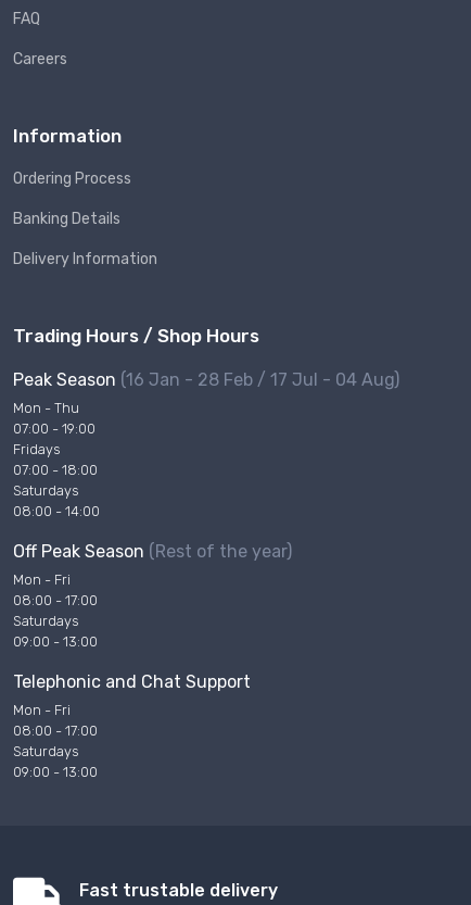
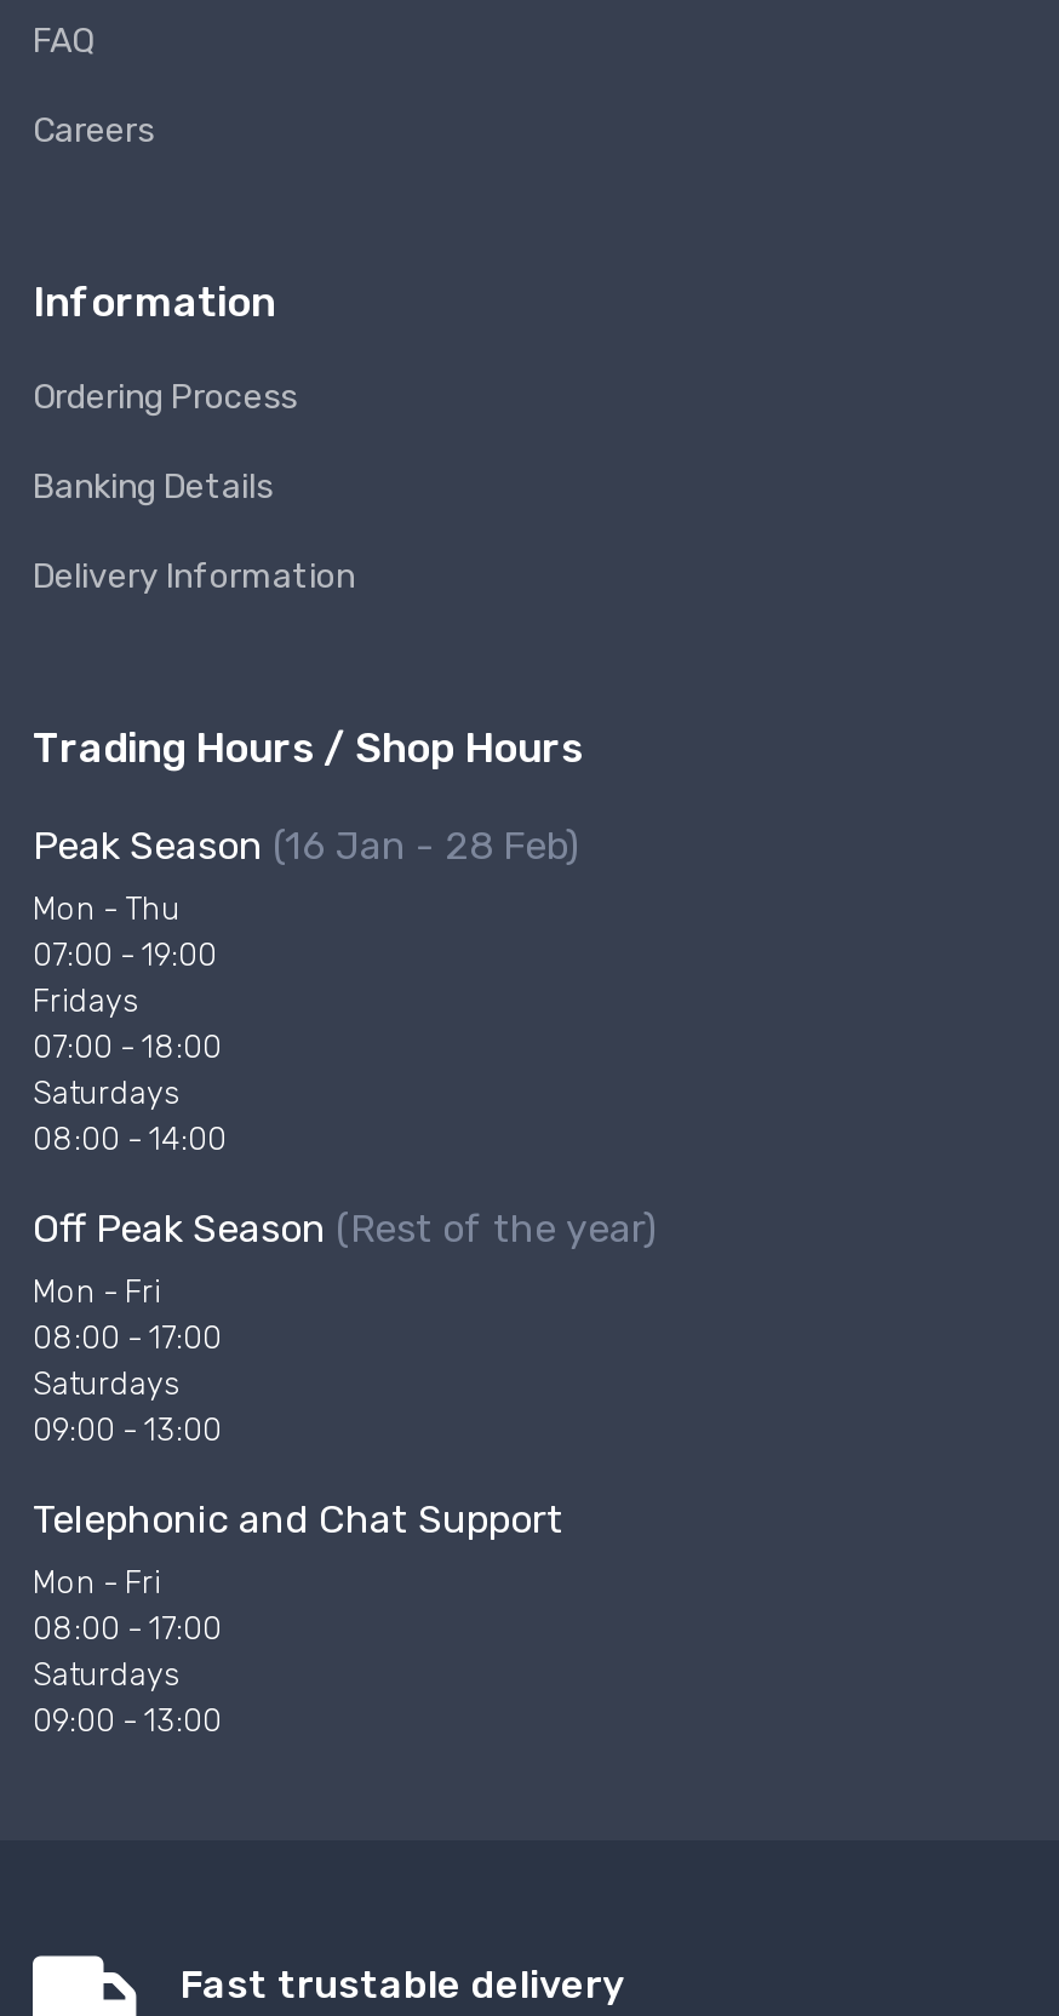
- Peak Season (16 Jan - 28 Feb / 17 Jul - 04 Aug)
+ Peak Season (16 Jan - 28 Feb)
